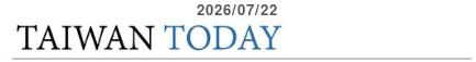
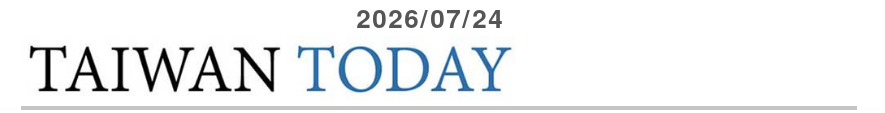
- 2026/07/22
+ 2026/07/24
